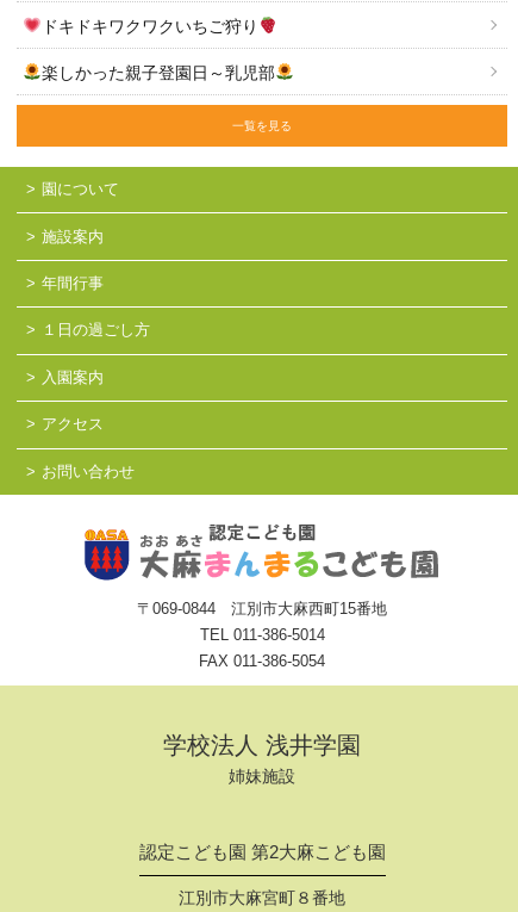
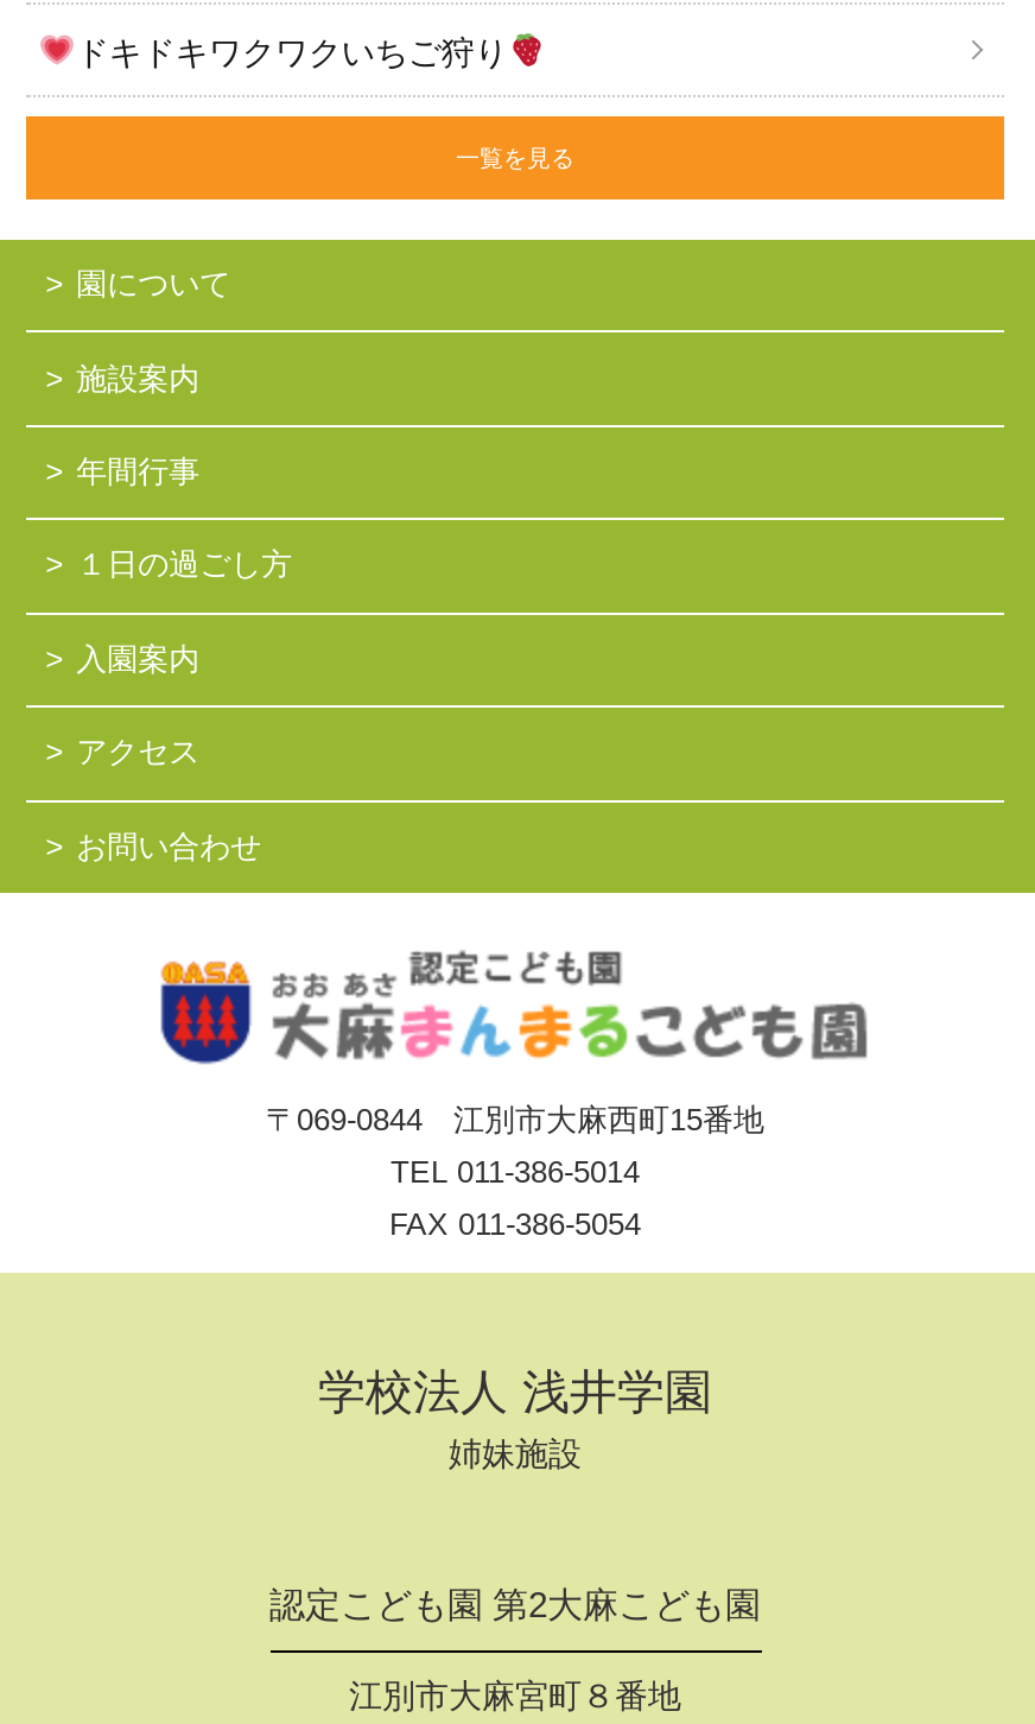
- 楽しかった親子登園日～乳児部
